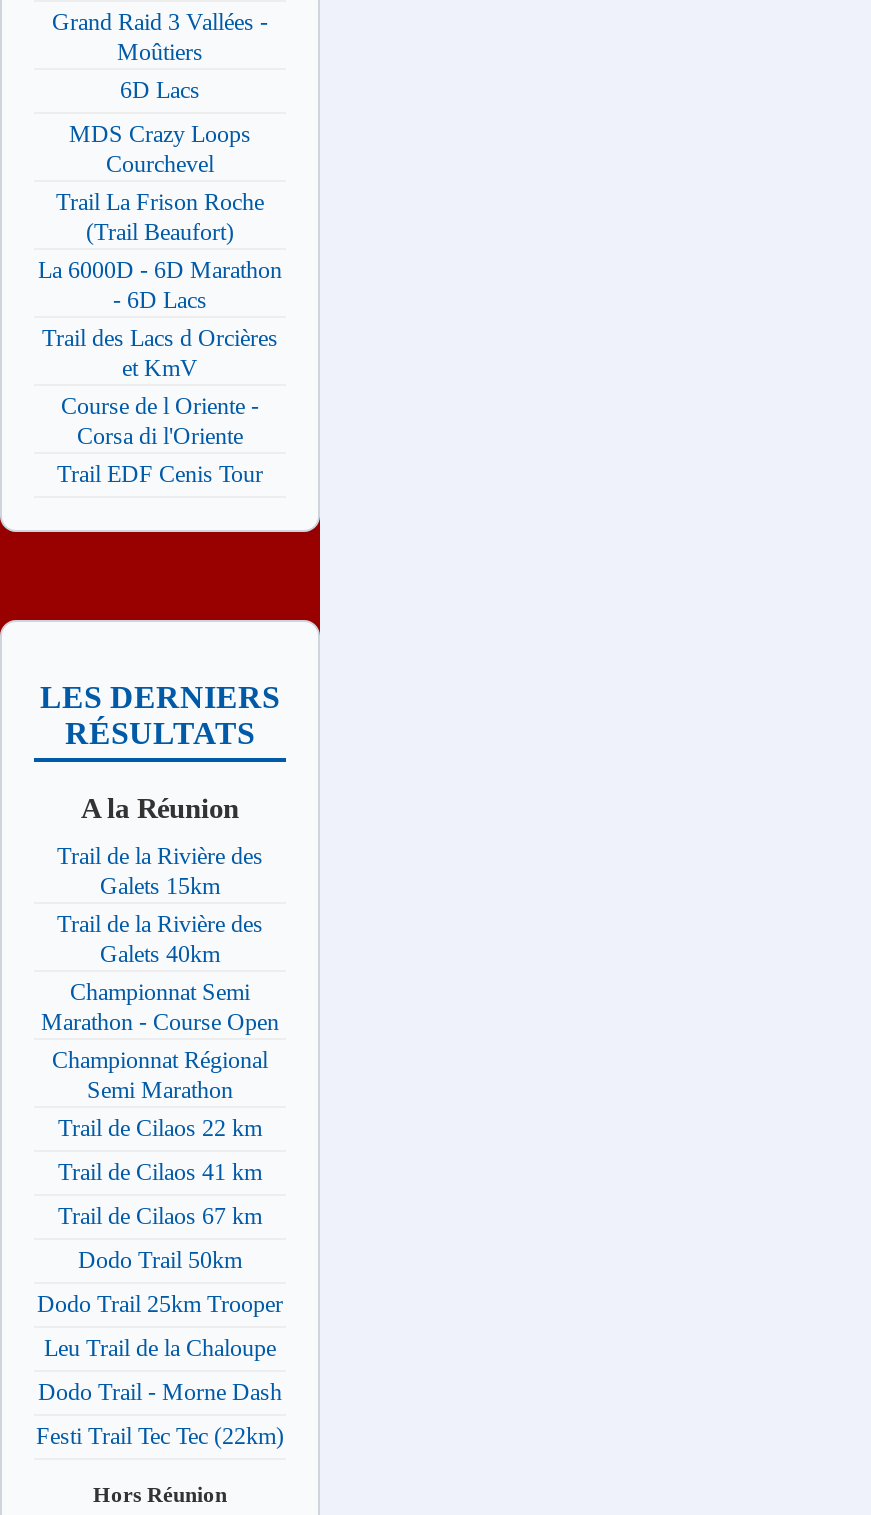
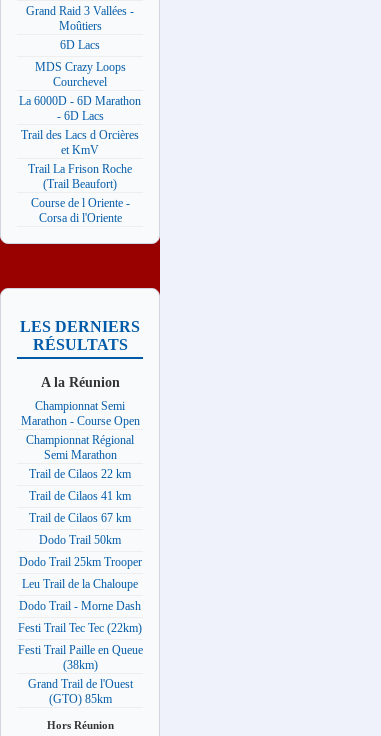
moved down: Trail La Frison Roche | (Trail Beaufort)

- Trail EDF Cenis Tour

- Trail de la Rivière des
- Galets 15km
- Trail de la Rivière des
- Galets 40km

moved up: Championnat Semi | Marathon - Course Open | Championnat Régional | ... | Dodo Trail - Morne Dash | Festi Trail Tec Tec (22km)

+ Festi Trail Paille en Queue
+ (38km)
+ Grand Trail de l'Ouest
+ (GTO) 85km
